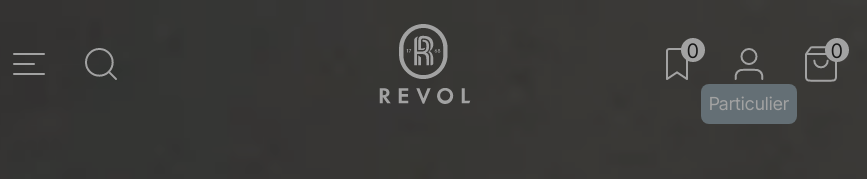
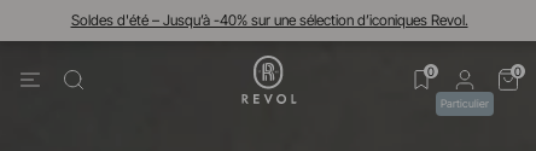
+ Soldes d'été – Jusqu’à -40% sur une sélection d’iconiques Revol.
